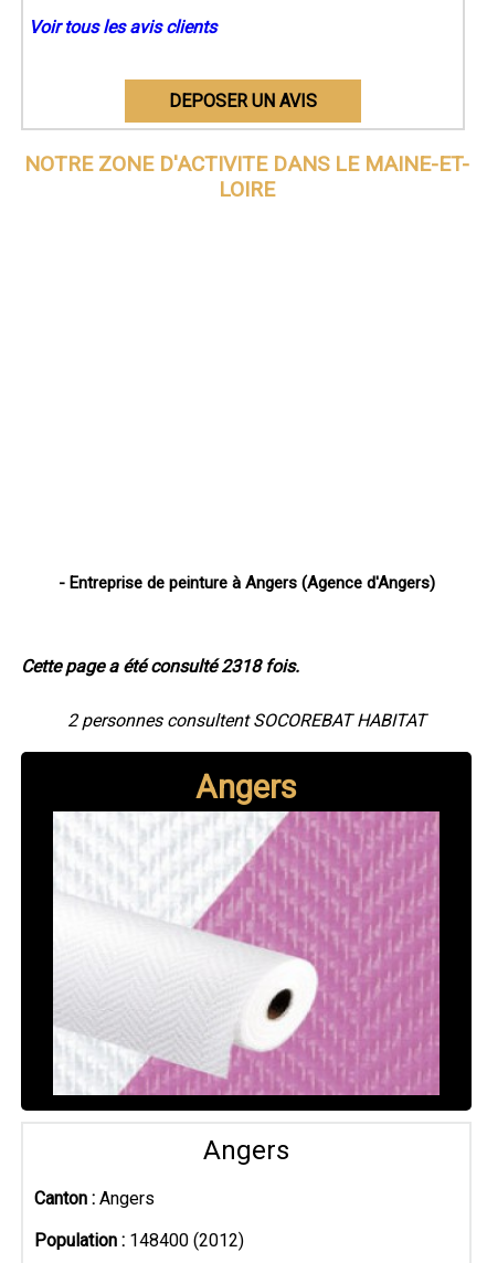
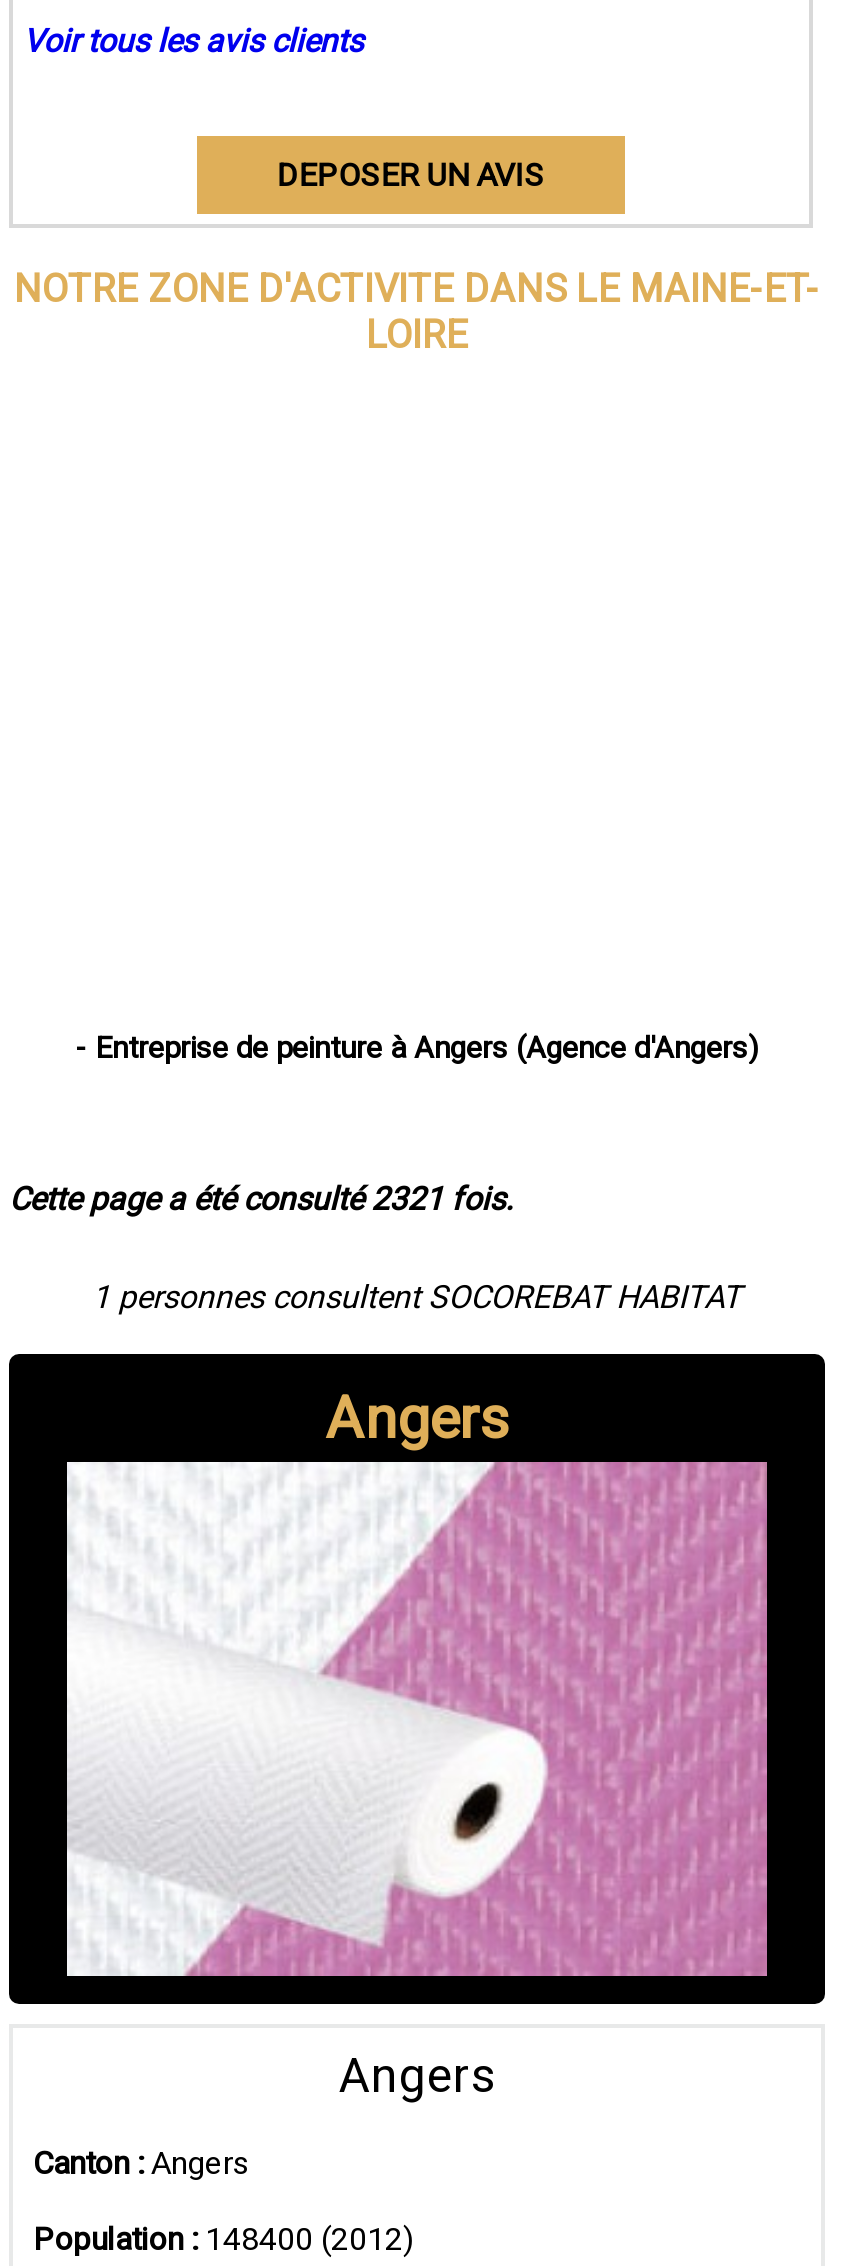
- Cette page a été consulté 2318 fois.
+ Cette page a été consulté 2321 fois.

- 2 personnes consultent SOCOREBAT HABITAT
+ 1 personnes consultent SOCOREBAT HABITAT
